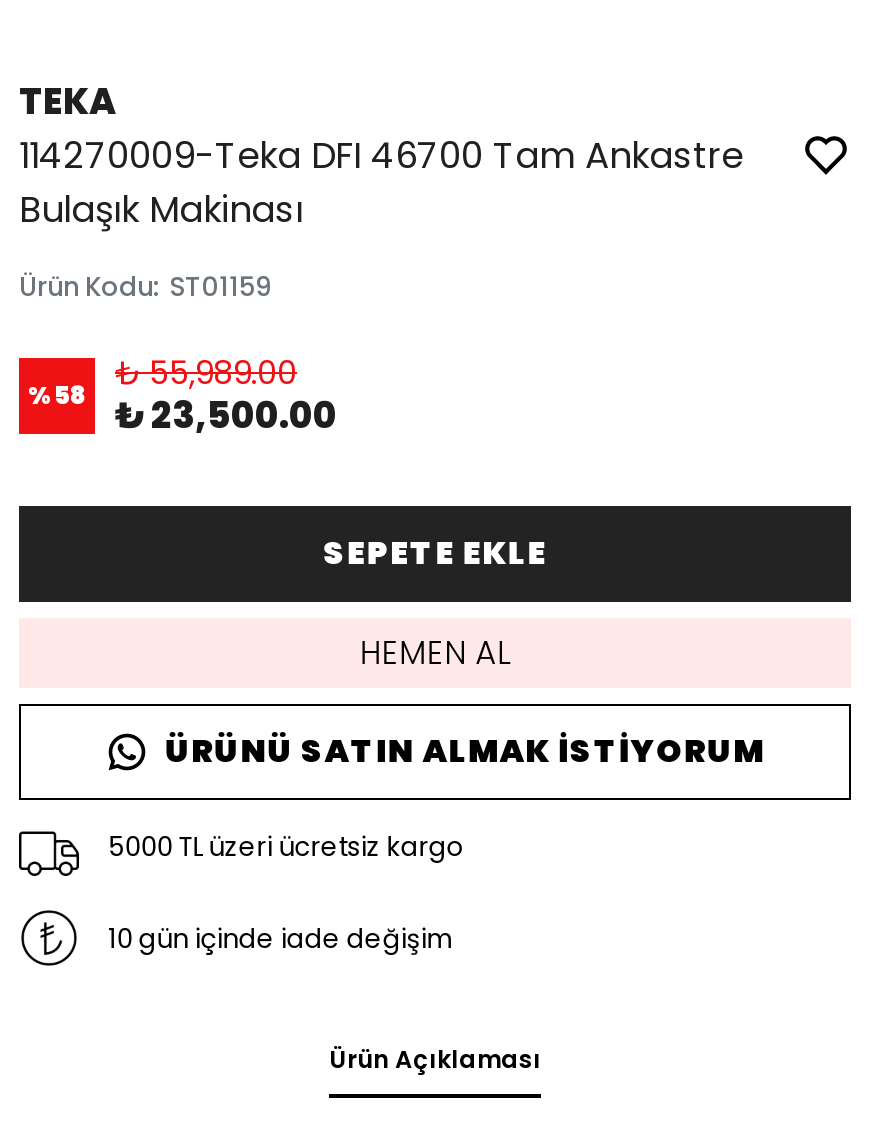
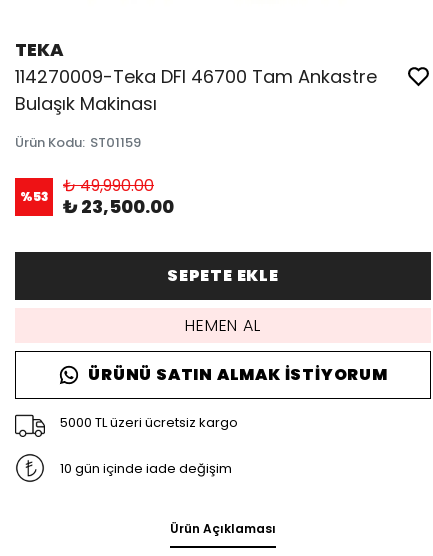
- ₺ 55,989.00
+ ₺ 49,990.00

- % 58
+ % 53
